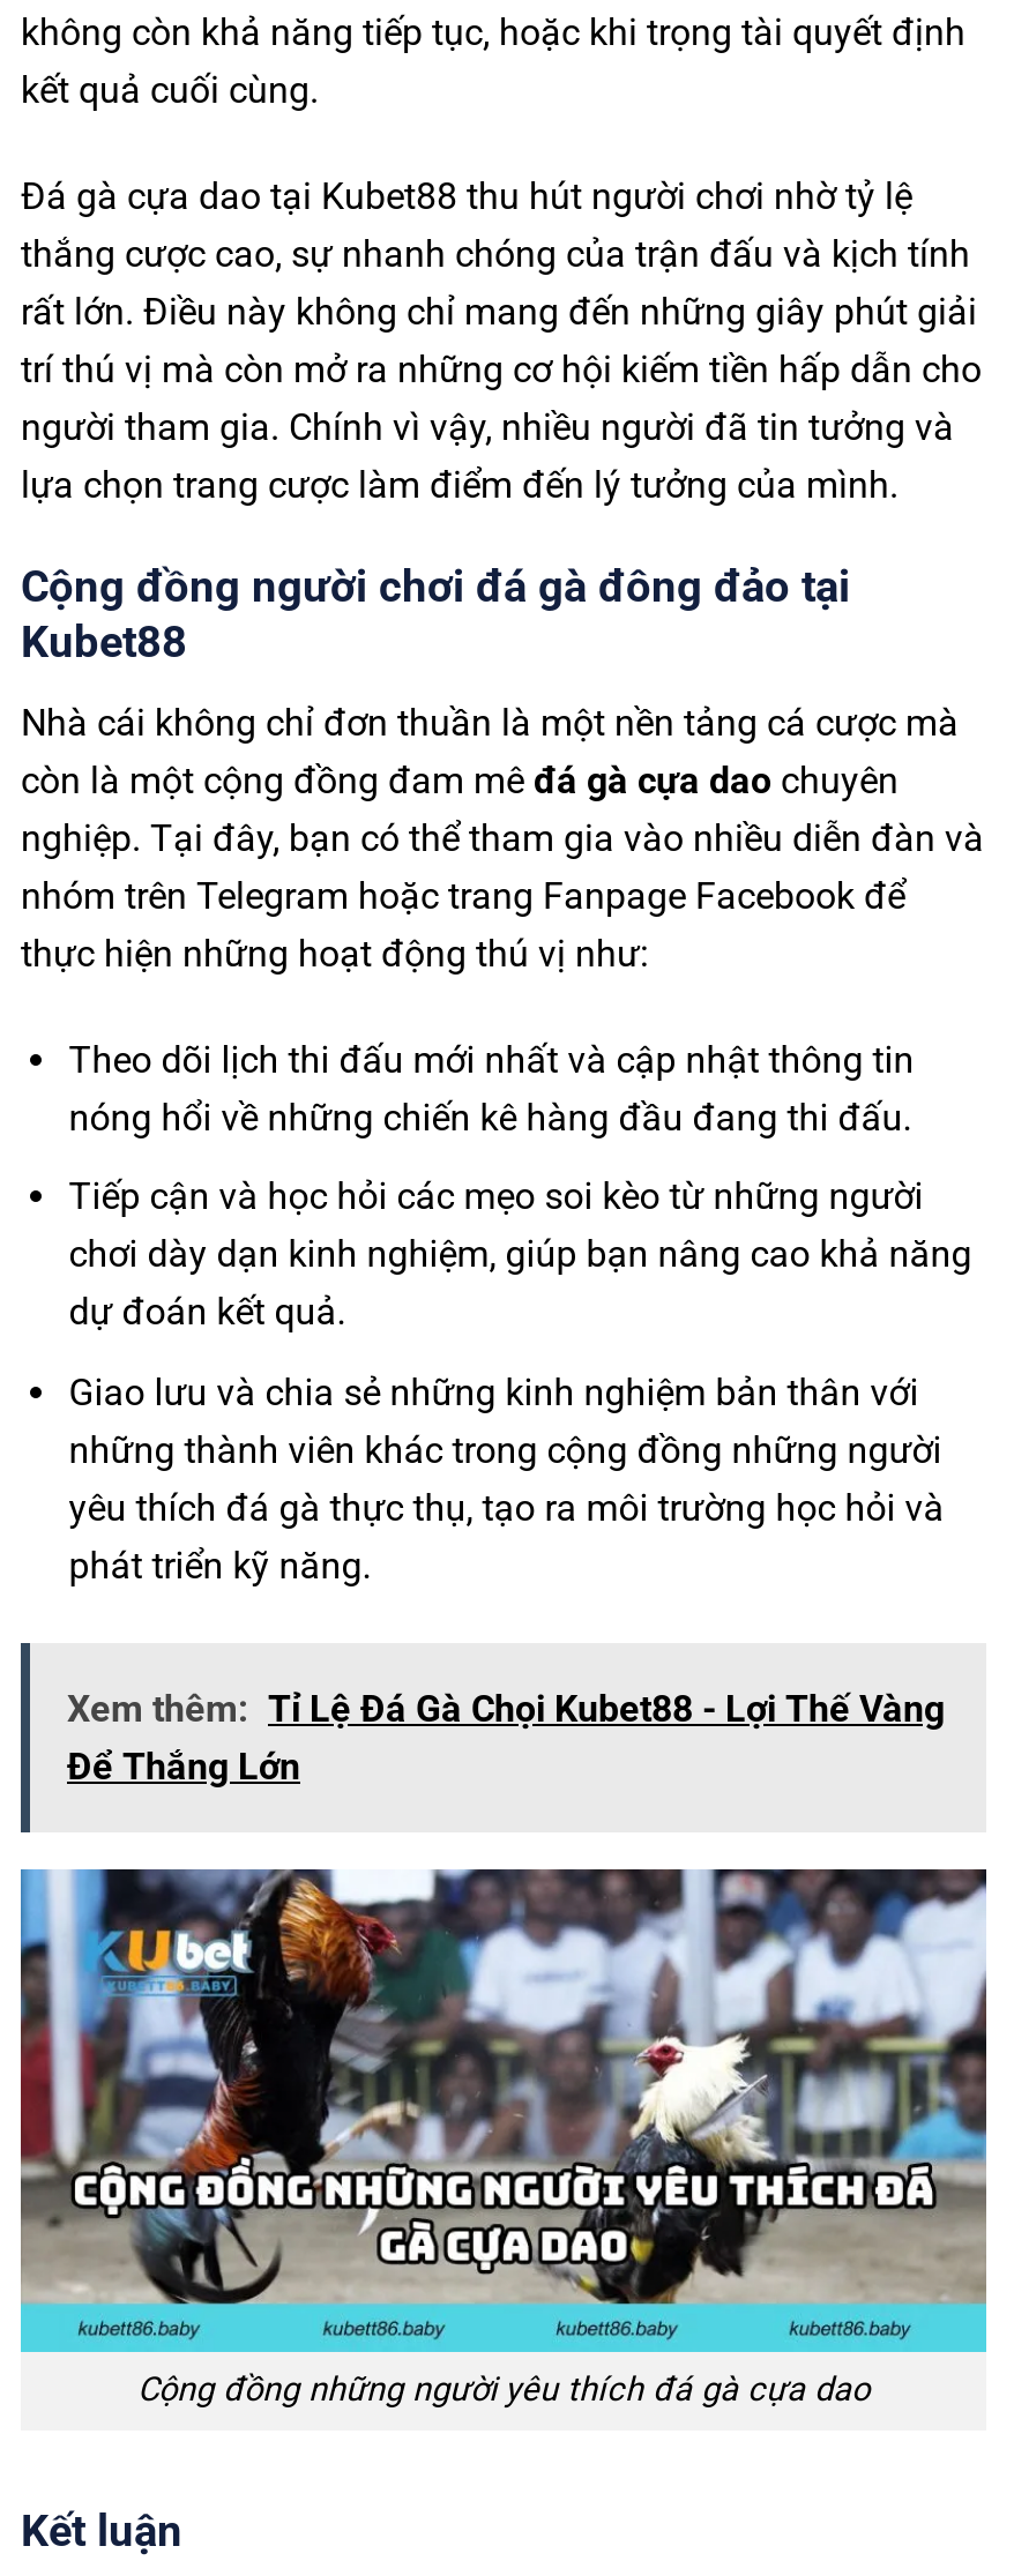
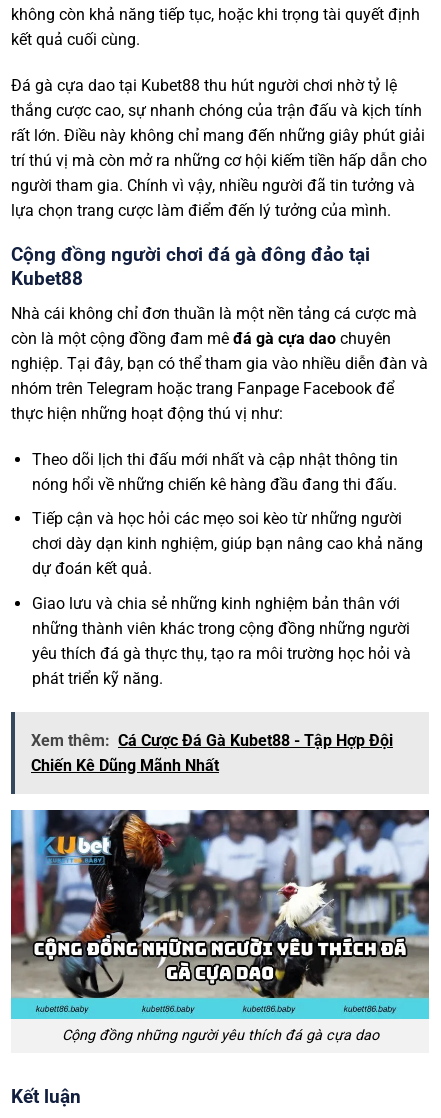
- Xem thêm: Tỉ Lệ Đá Gà Chọi Kubet88 - Lợi Thế Vàng
- Để Thắng Lớn
+ Xem thêm: Cá Cược Đá Gà Kubet88 - Tập Hợp Đội
+ Chiến Kê Dũng Mãnh Nhất
